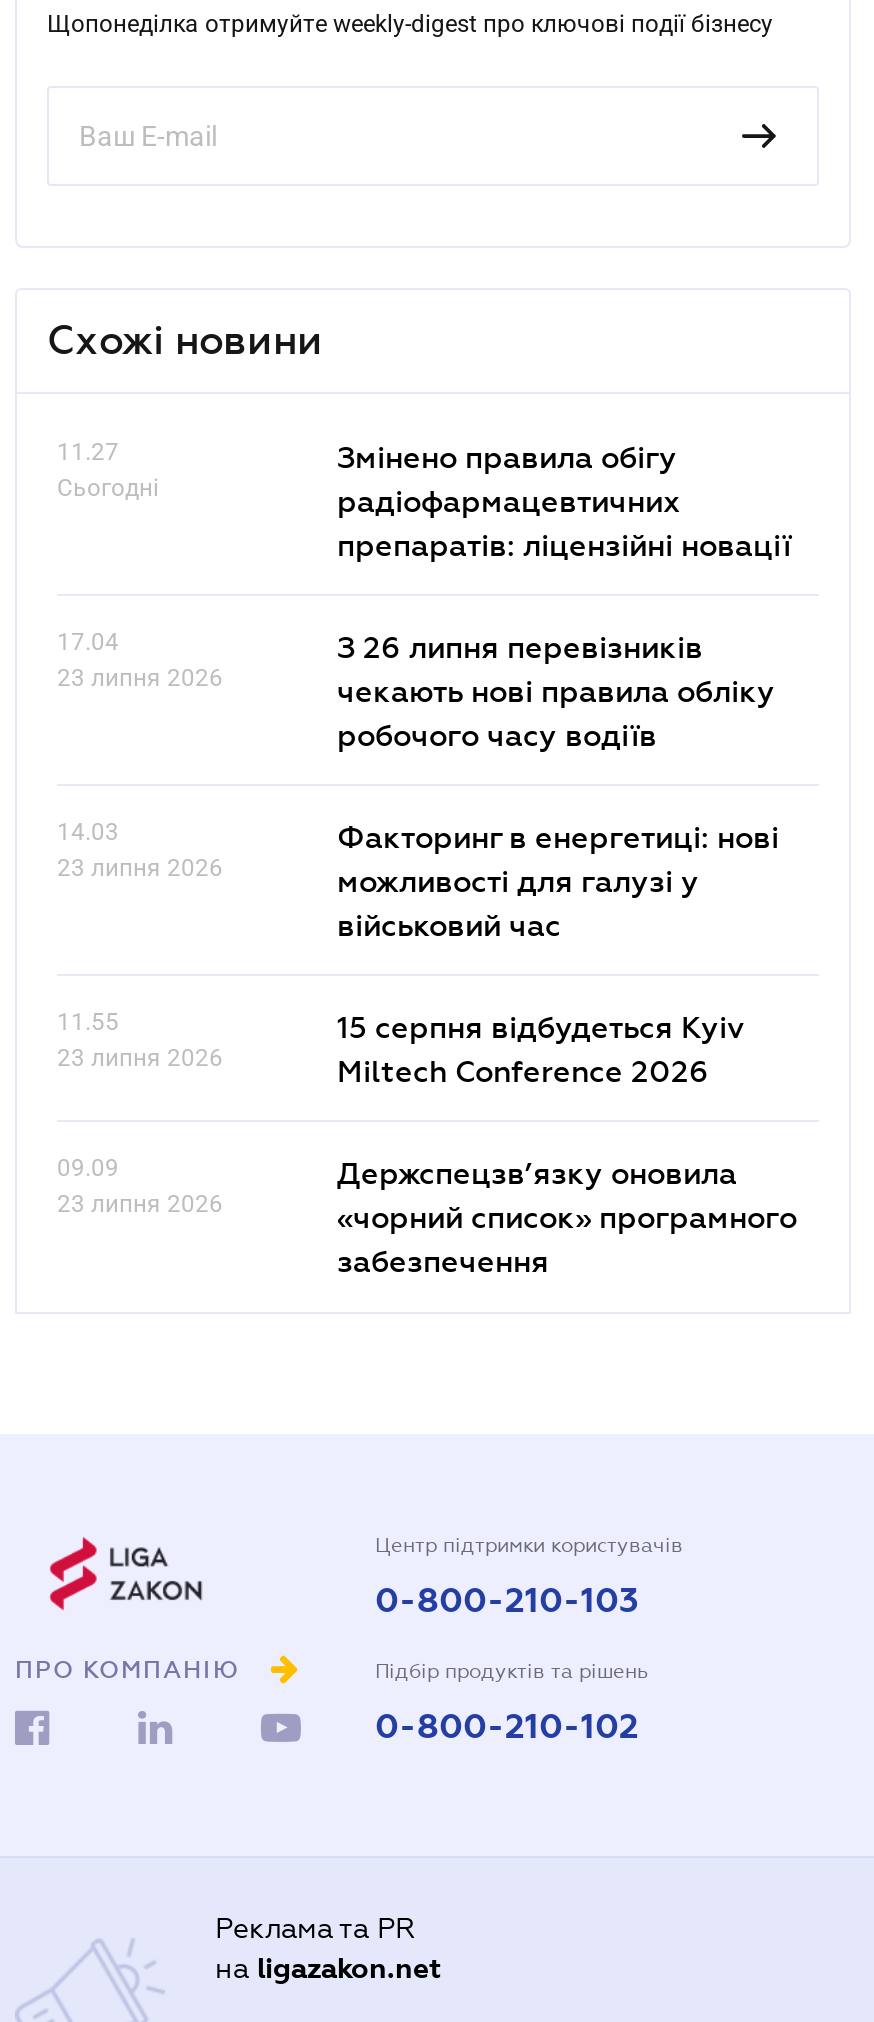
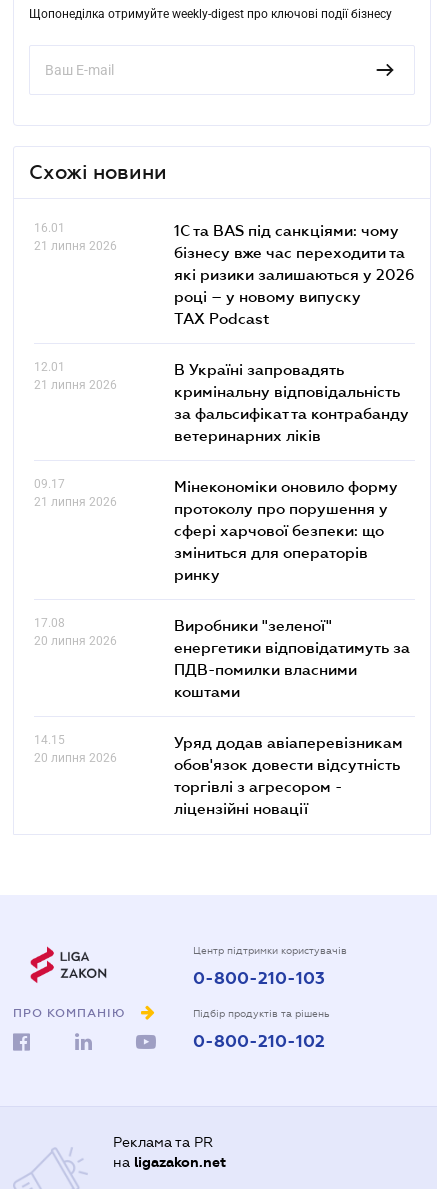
- 11.27
- Сьогодні
+ 16.01
+ 21 липня 2026

- Змінено правила обігу
- радіофармацевтичних
- препаратів: ліцензійні новації
+ 1С та BAS під санкціями: чому
+ бізнесу вже час переходити та
+ які ризики залишаються у 2026
+ році – у новому випуску
+ TAX Podcast

- 17.04
- 23 липня 2026
+ 12.01
+ 21 липня 2026

- З 26 липня перевізників
- чекають нові правила обліку
- робочого часу водіїв
+ В Україні запровадять
+ кримінальну відповідальність
+ за фальсифікат та контрабанду
+ ветеринарних ліків

- 14.03
- 23 липня 2026
+ 09.17
+ 21 липня 2026

- Факторинг в енергетиці: нові
- можливості для галузі у
- військовий час
+ Мінекономіки оновило форму
+ протоколу про порушення у
+ сфері харчової безпеки: що
+ зміниться для операторів
+ ринку

- 11.55
- 23 липня 2026
+ 17.08
+ 20 липня 2026

- 15 серпня відбудеться Kyiv
- Miltech Conference 2026
+ Виробники "зеленої"
+ енергетики відповідатимуть за
+ ПДВ-помилки власними
+ коштами

- 09.09
- 23 липня 2026
+ 14.15
+ 20 липня 2026

- Держспецзв’язку оновила
- «чорний список» програмного
- забезпечення
+ Уряд додав авіаперевізникам
+ обов'язок довести відсутність
+ торгівлі з агресором -
+ ліцензійні новації
